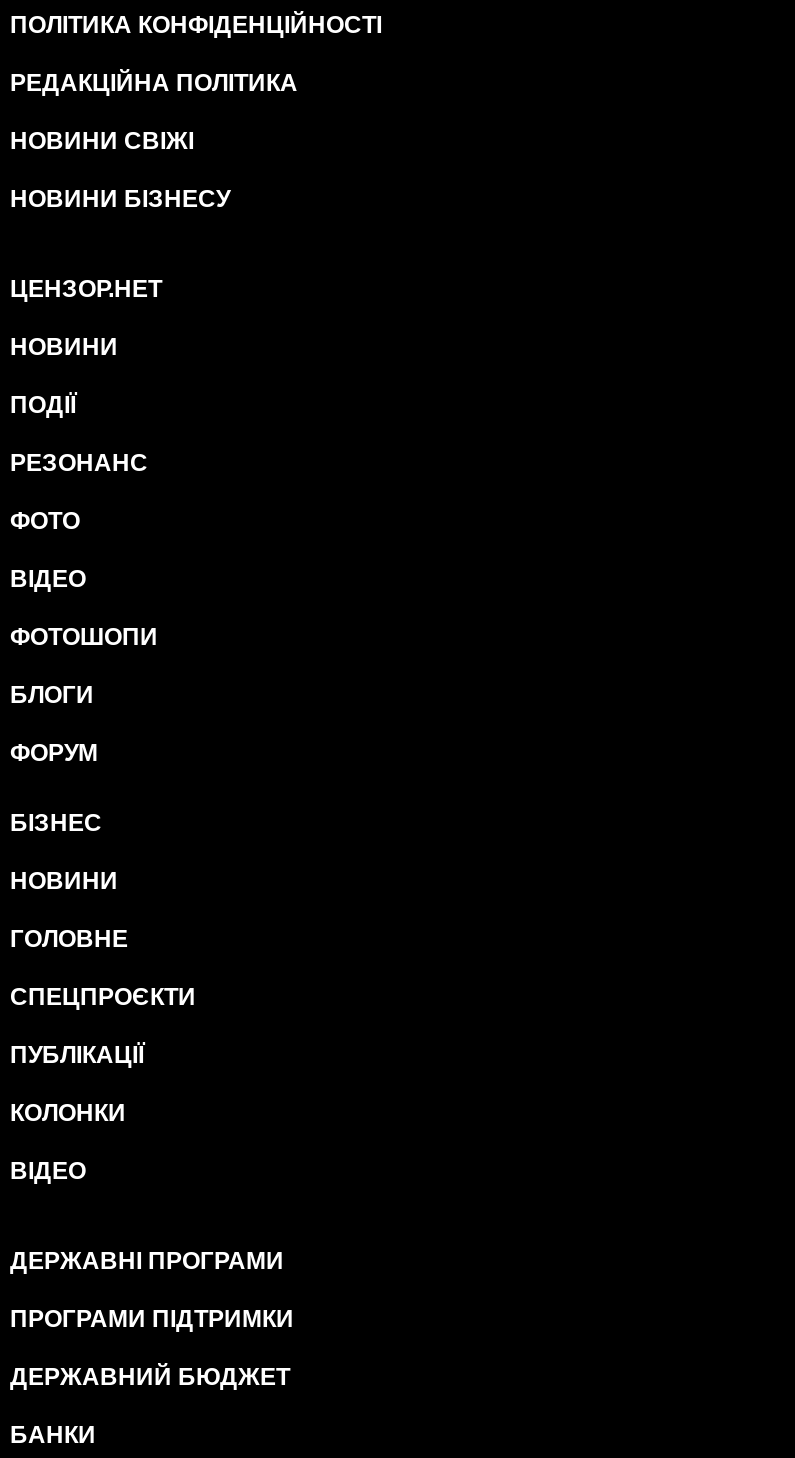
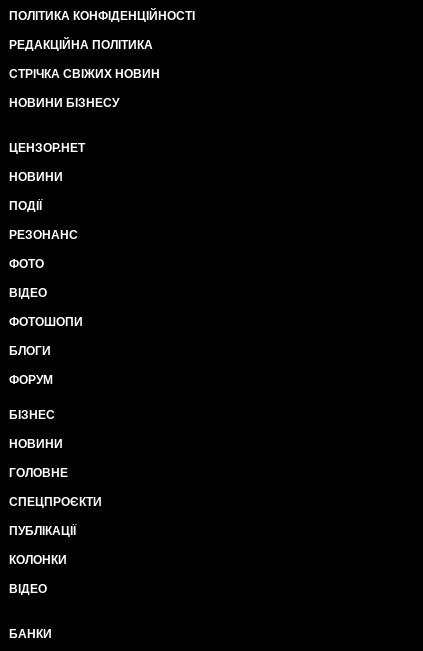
- НОВИНИ СВІЖІ
+ СТРІЧКА СВІЖИХ НОВИН

- ДЕРЖАВНІ ПРОГРАМИ
- ПРОГРАМИ ПІДТРИМКИ
- ДЕРЖАВНИЙ БЮДЖЕТ
